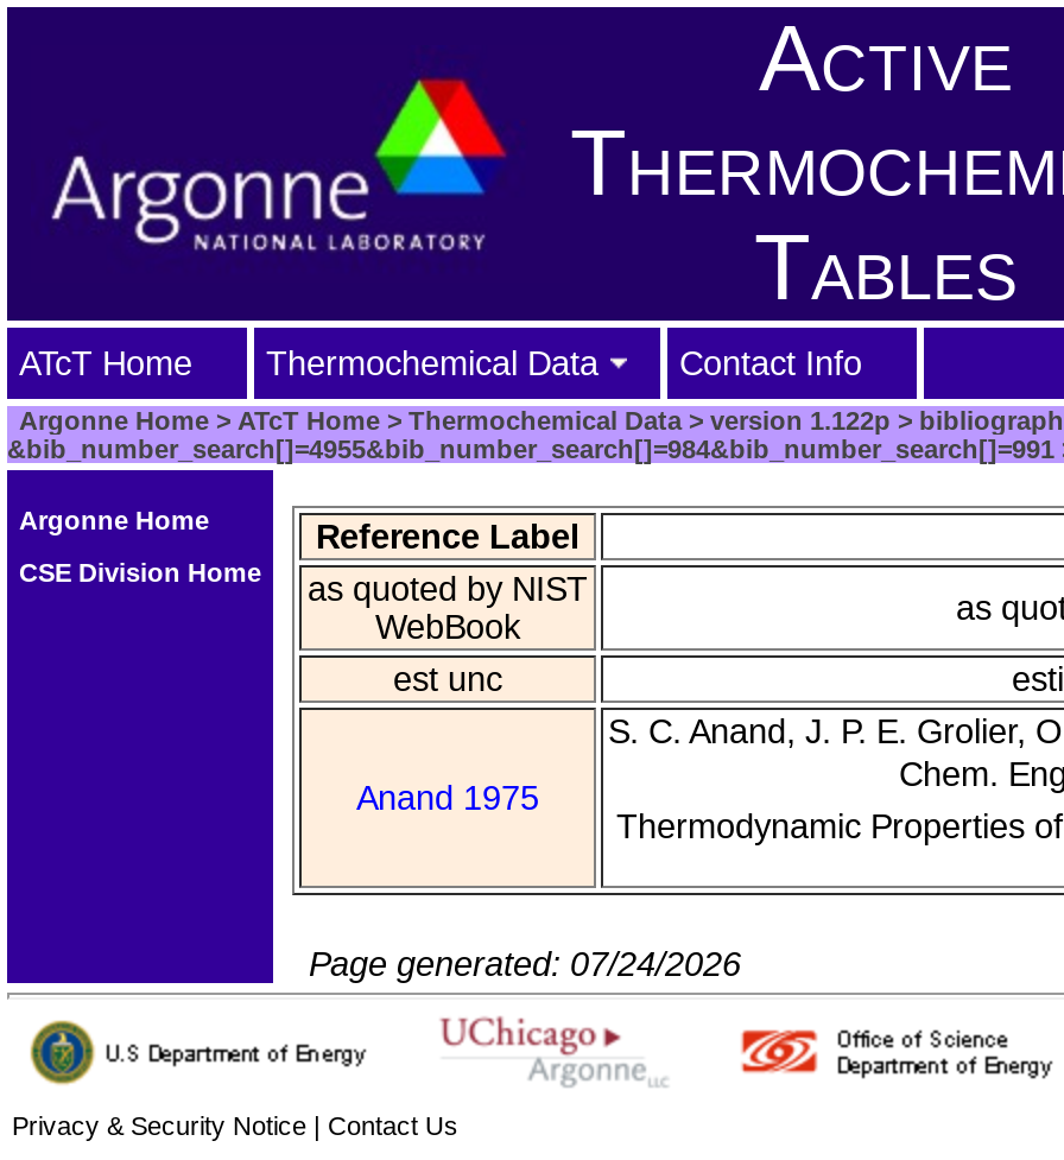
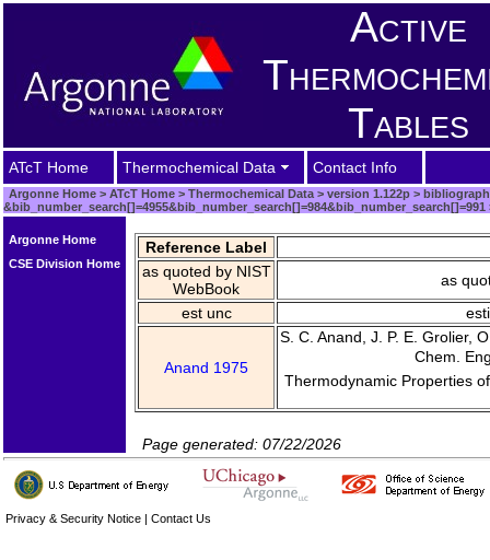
- Page generated: 07/24/2026
+ Page generated: 07/22/2026
